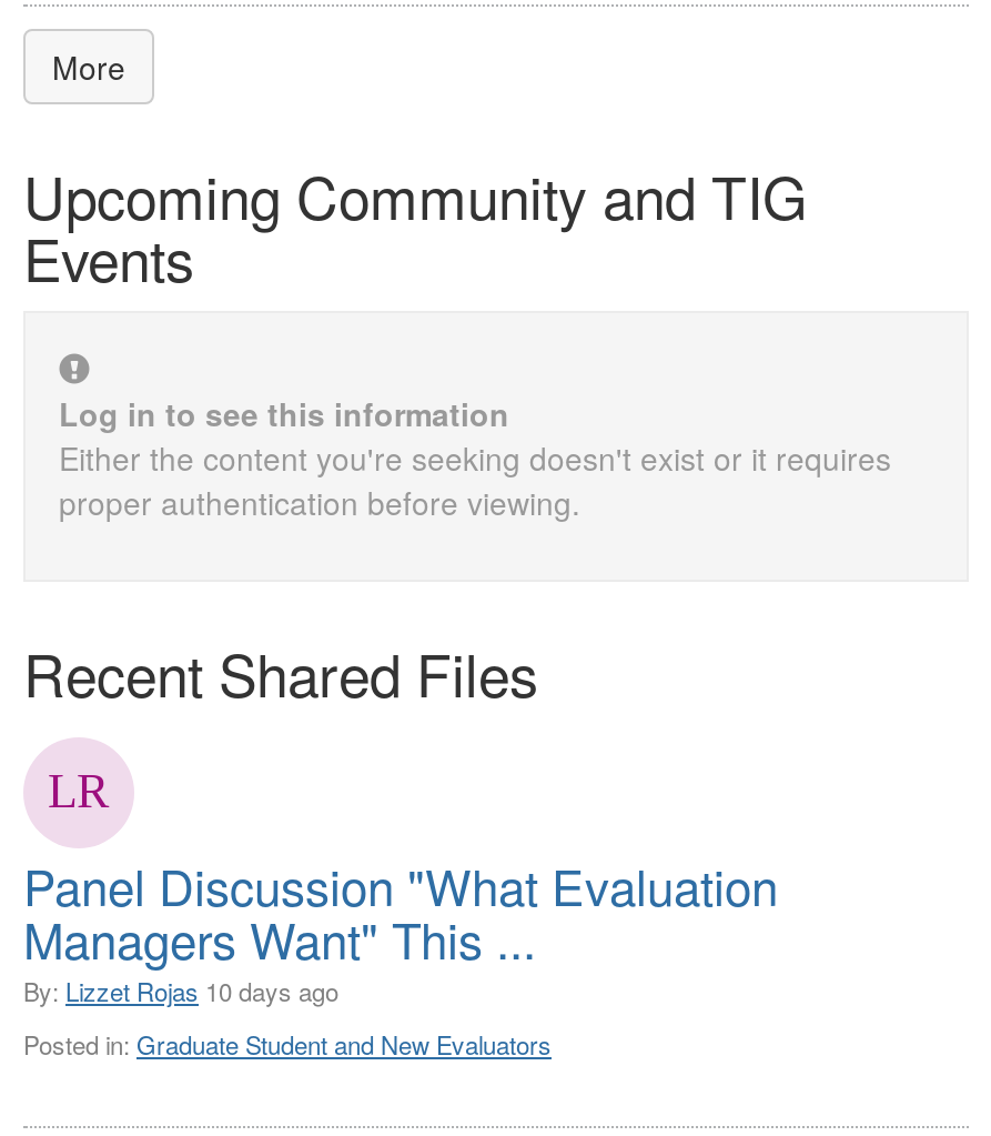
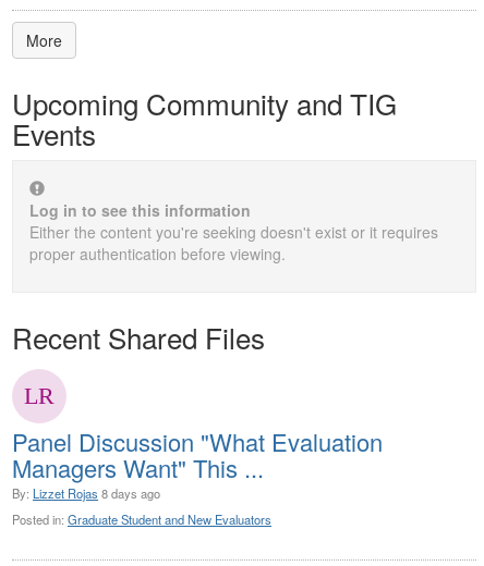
- By: Lizzet Rojas 10 days ago
+ By: Lizzet Rojas 8 days ago
